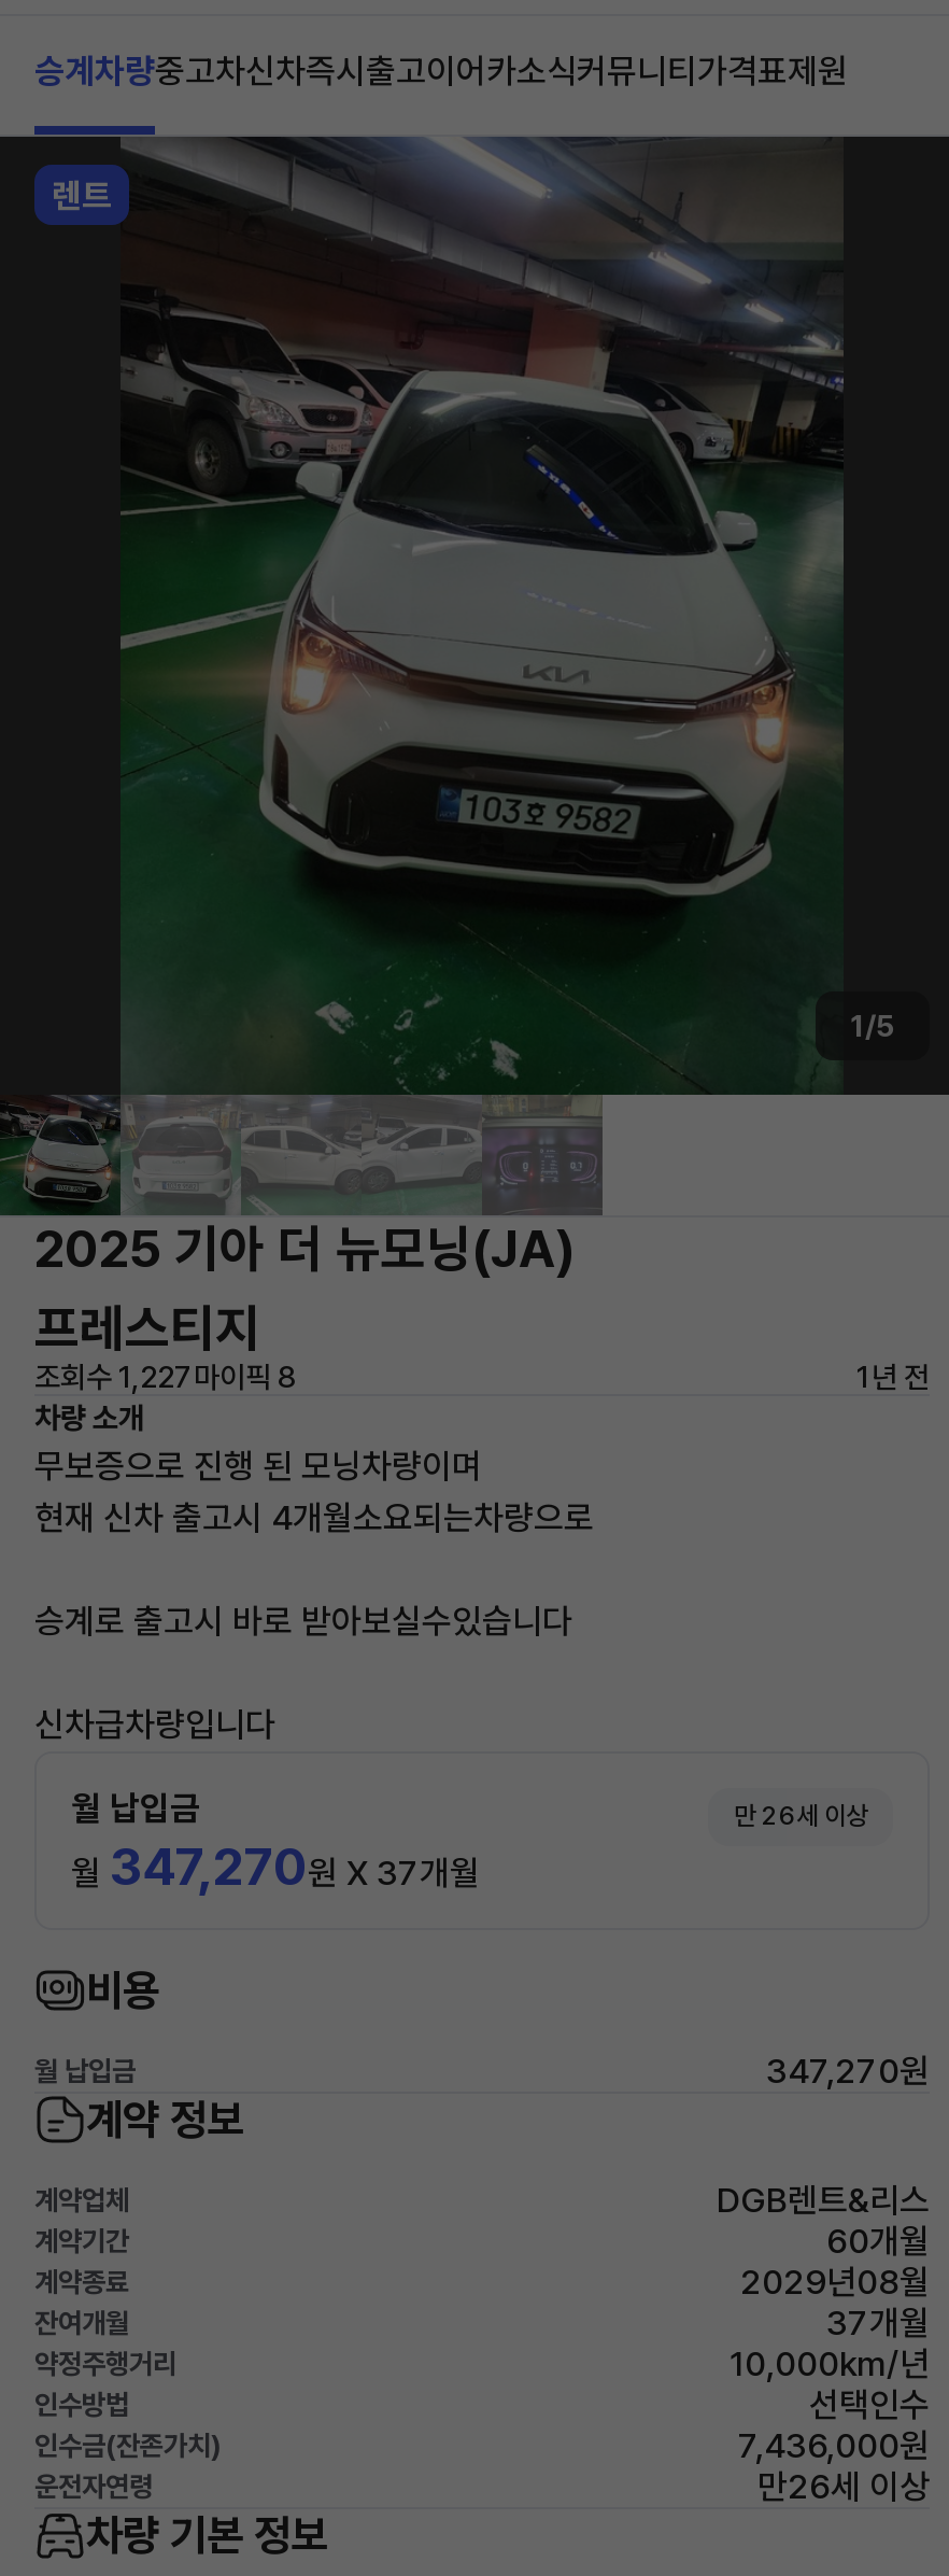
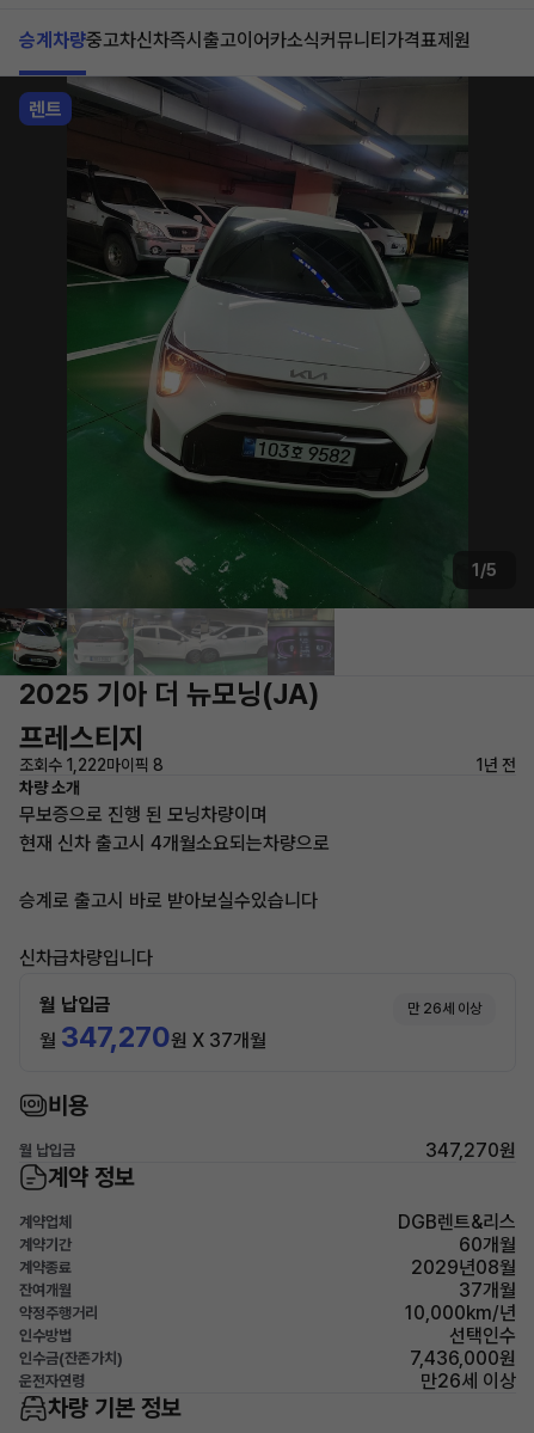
- 조회수 1,227 마이픽 8
+ 조회수 1,222 마이픽 8
